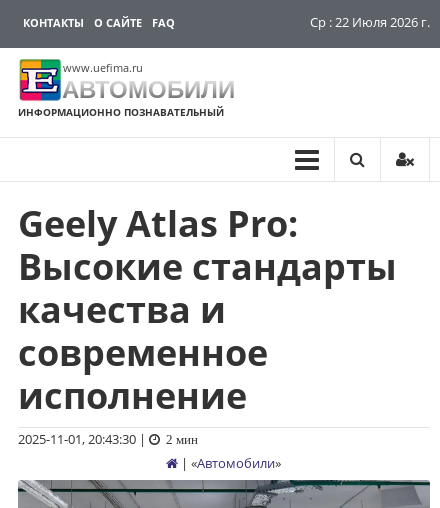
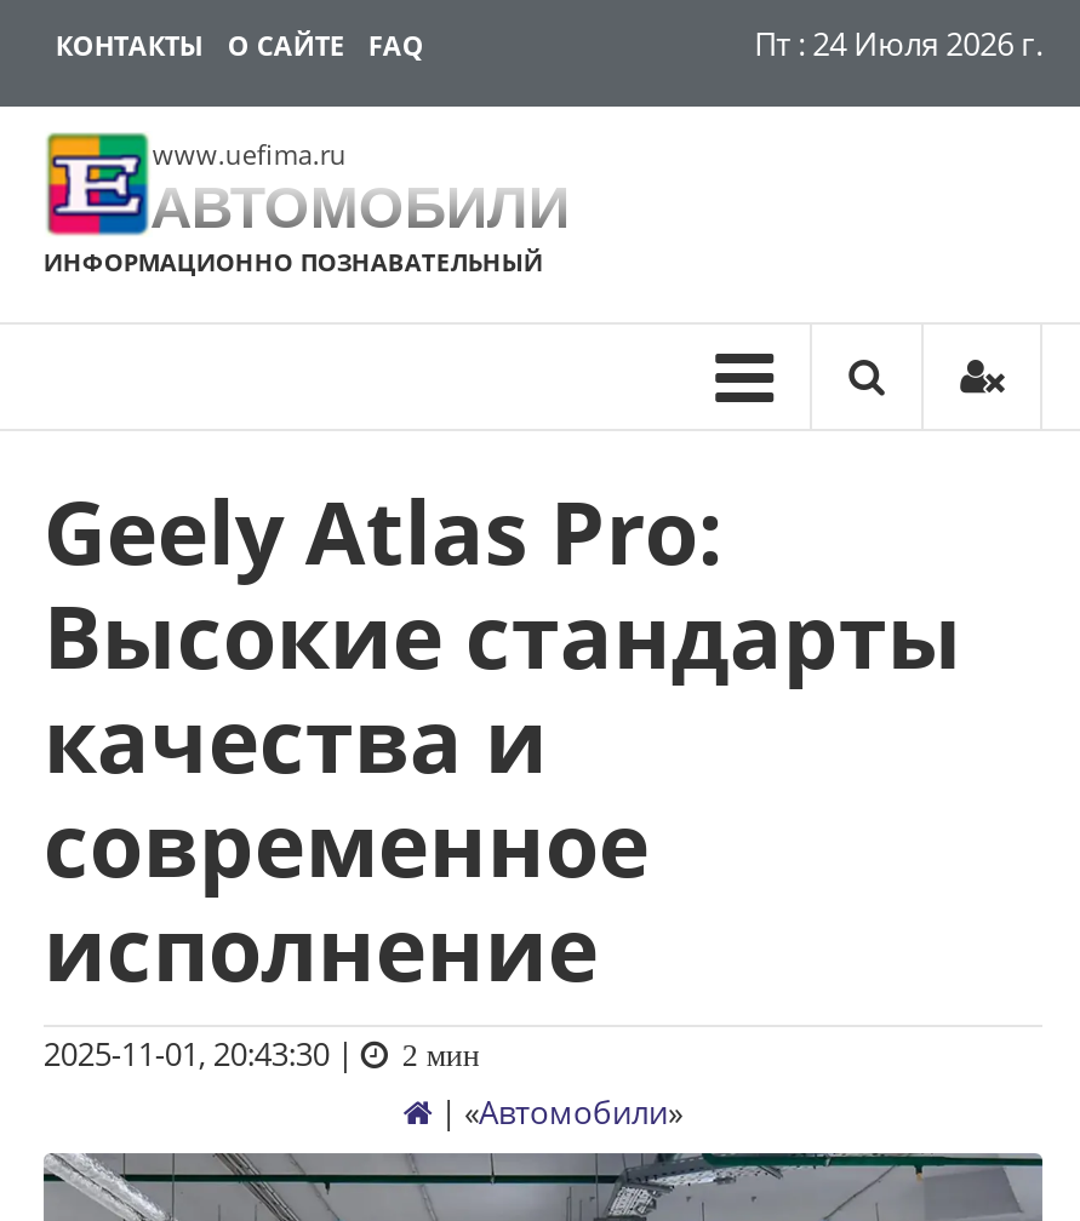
- Ср : 22 Июля 2026 г.
+ Пт : 24 Июля 2026 г.
